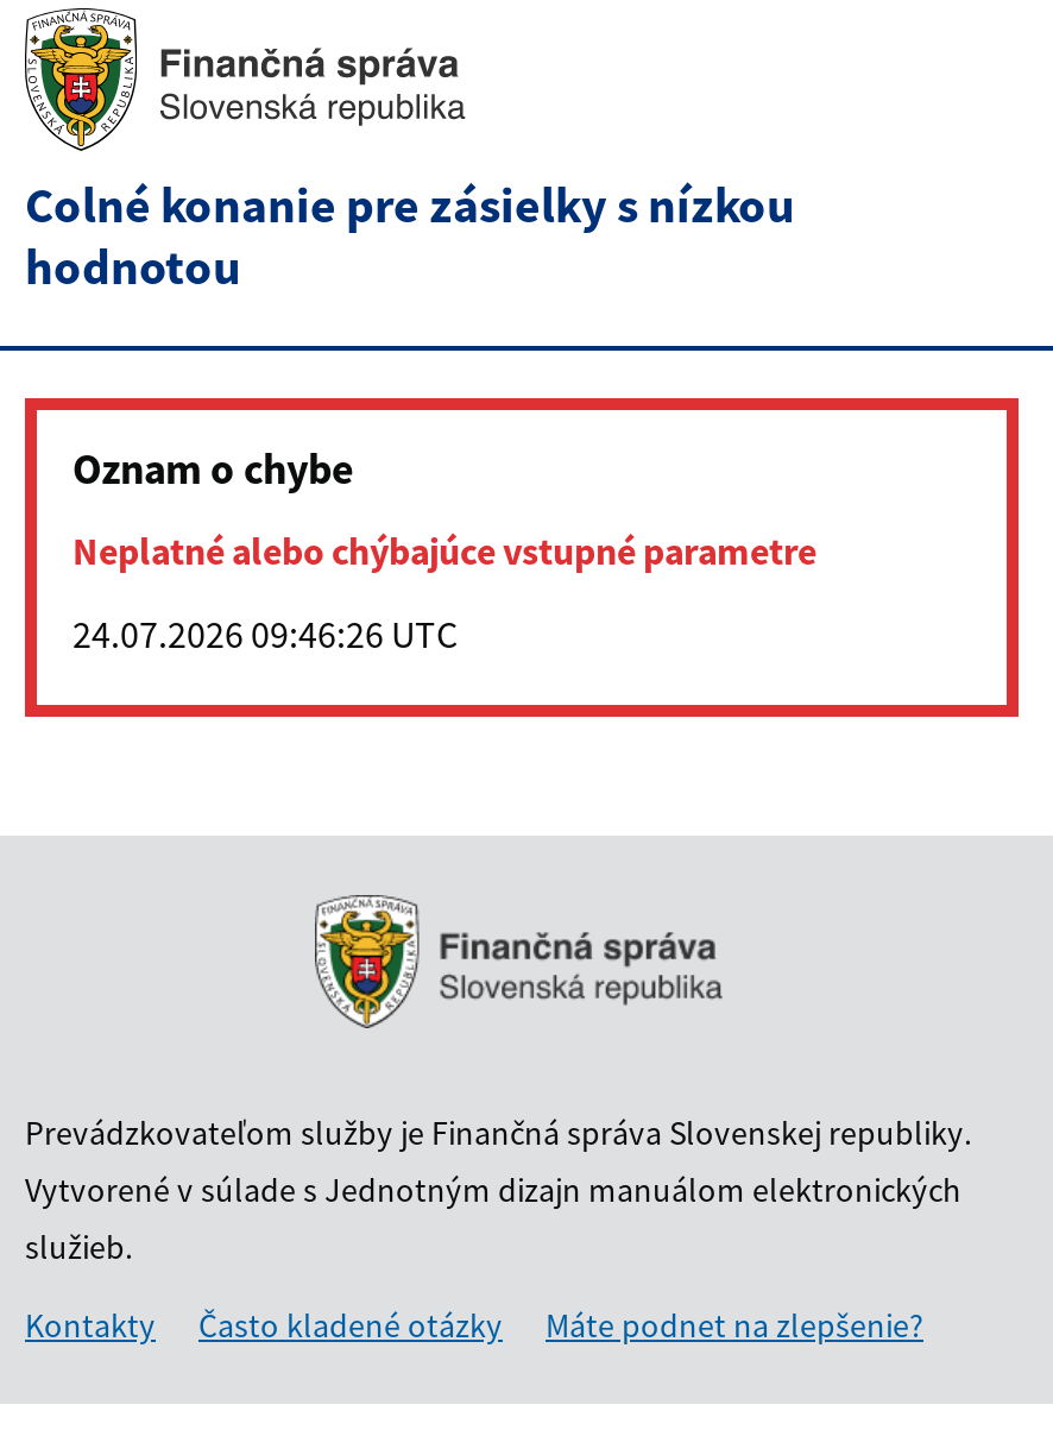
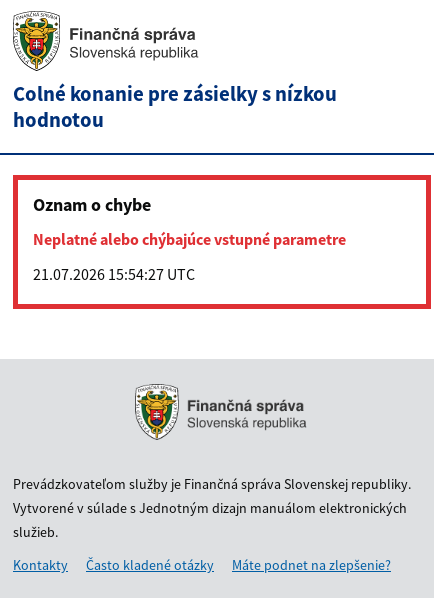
- 24.07.2026 09:46:26 UTC
+ 21.07.2026 15:54:27 UTC
